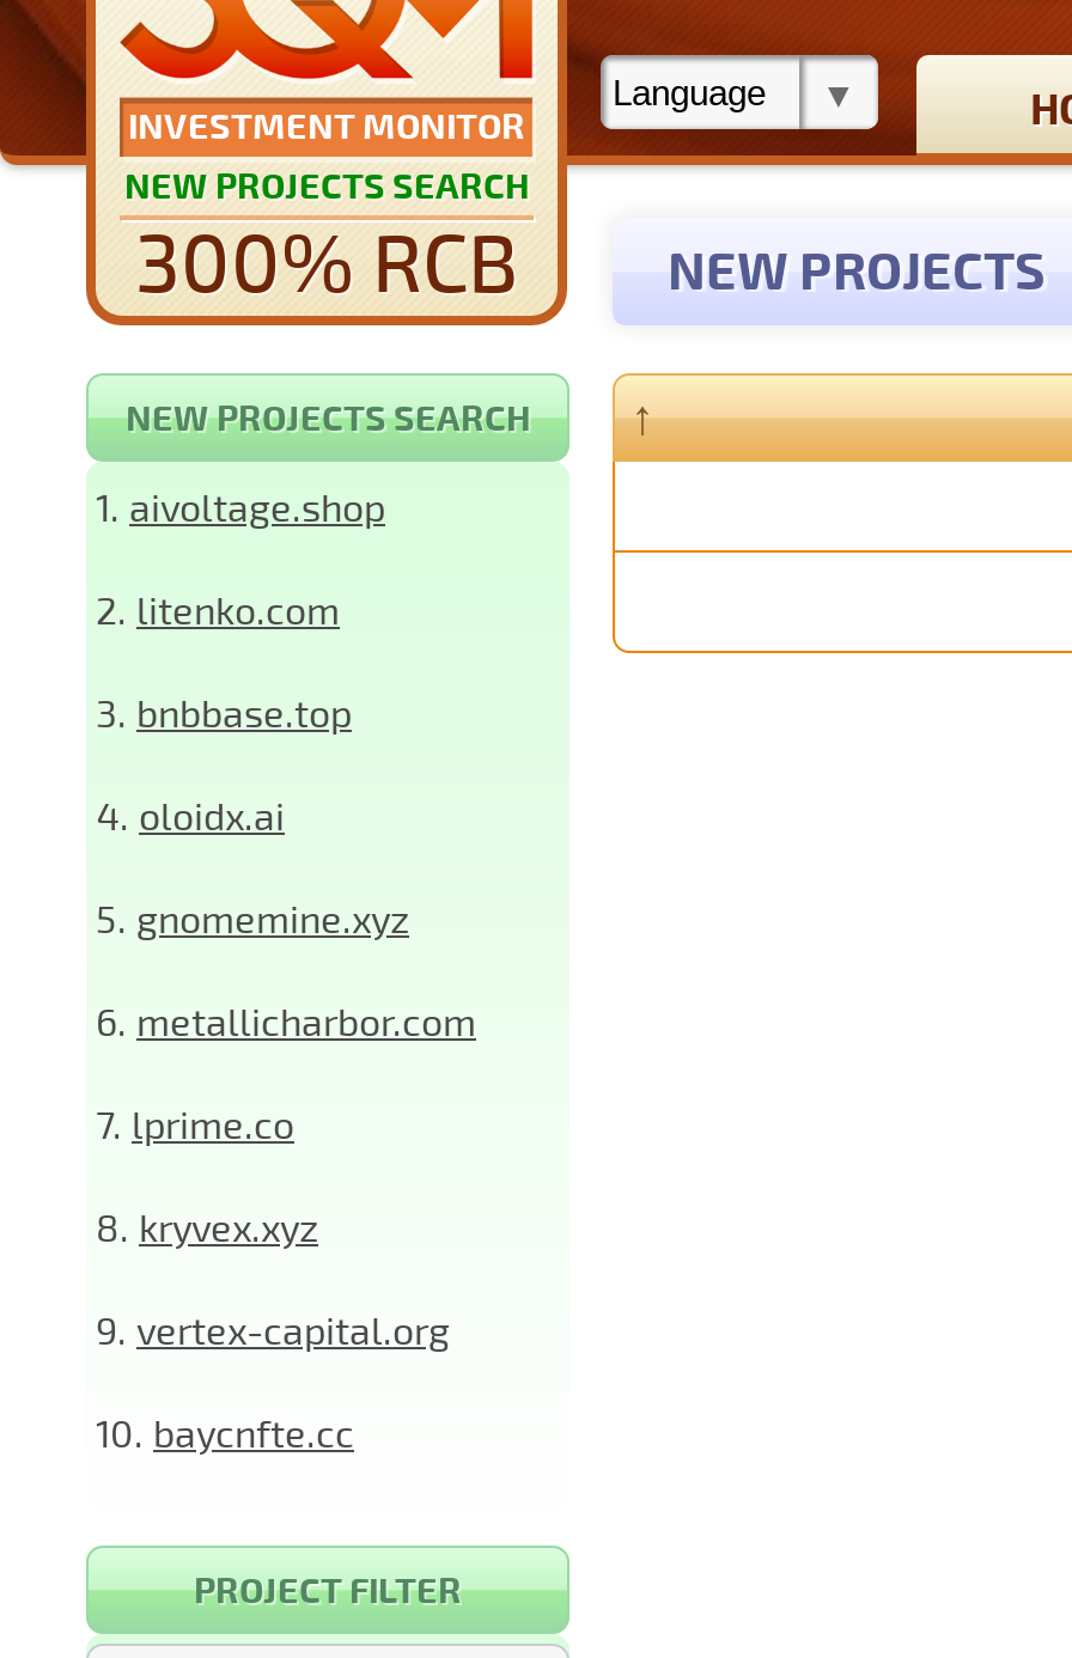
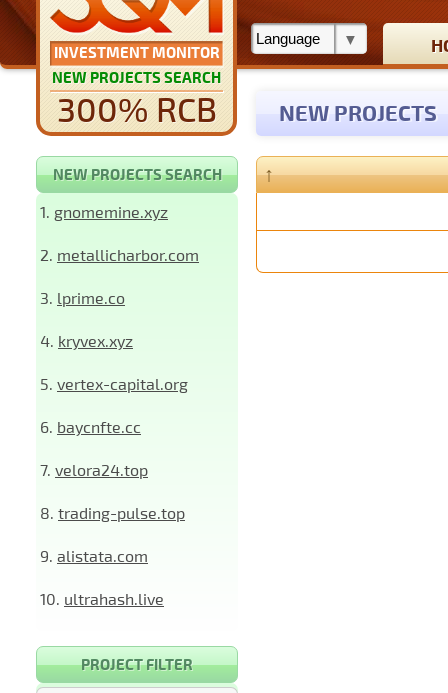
- 1. aivoltage.shop
+ 1. gnomemine.xyz

- 2. litenko.com
+ 2. metallicharbor.com

- 3. bnbbase.top
+ 3. lprime.co

- 4. oloidx.ai
+ 4. kryvex.xyz

- 5. gnomemine.xyz
+ 5. vertex-capital.org

- 6. metallicharbor.com
+ 6. baycnfte.cc

- 7. lprime.co
+ 7. velora24.top

- 8. kryvex.xyz
+ 8. trading-pulse.top

- 9. vertex-capital.org
+ 9. alistata.com

- 10. baycnfte.cc
+ 10. ultrahash.live
